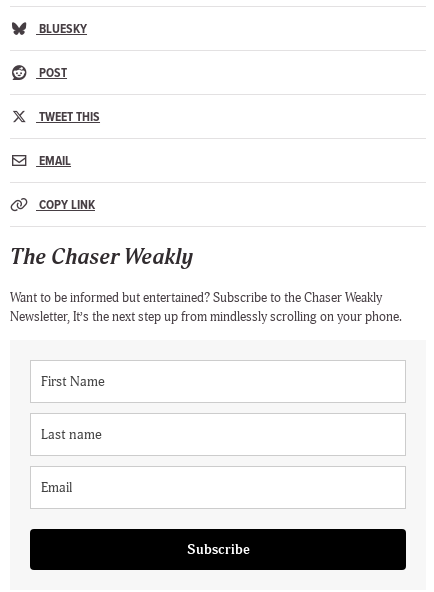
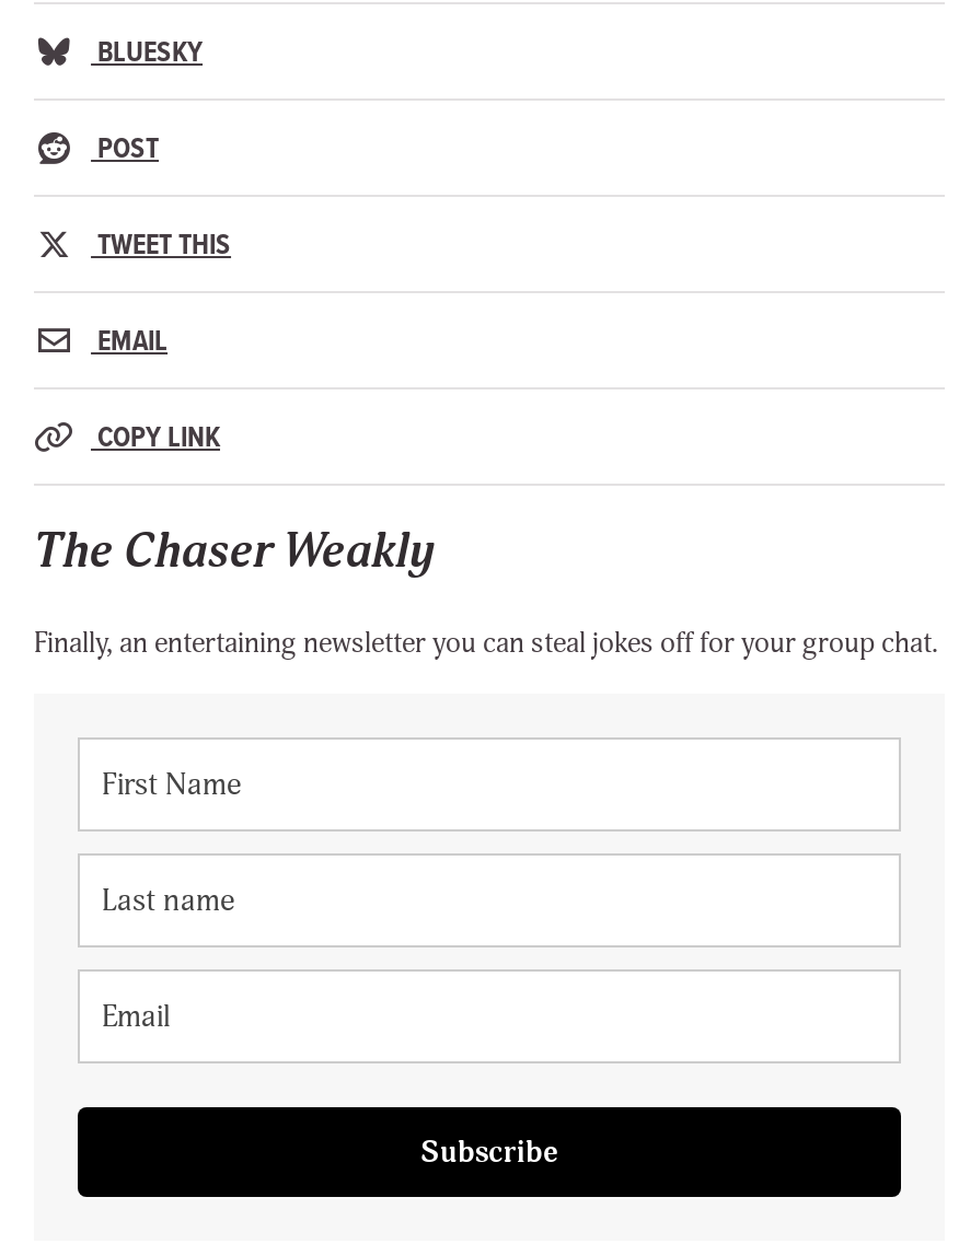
- Want to be informed but entertained? Subscribe to the Chaser Weakly
- Newsletter, It’s the next step up from mindlessly scrolling on your phone.
+ Finally, an entertaining newsletter you can steal jokes off for your group chat.
